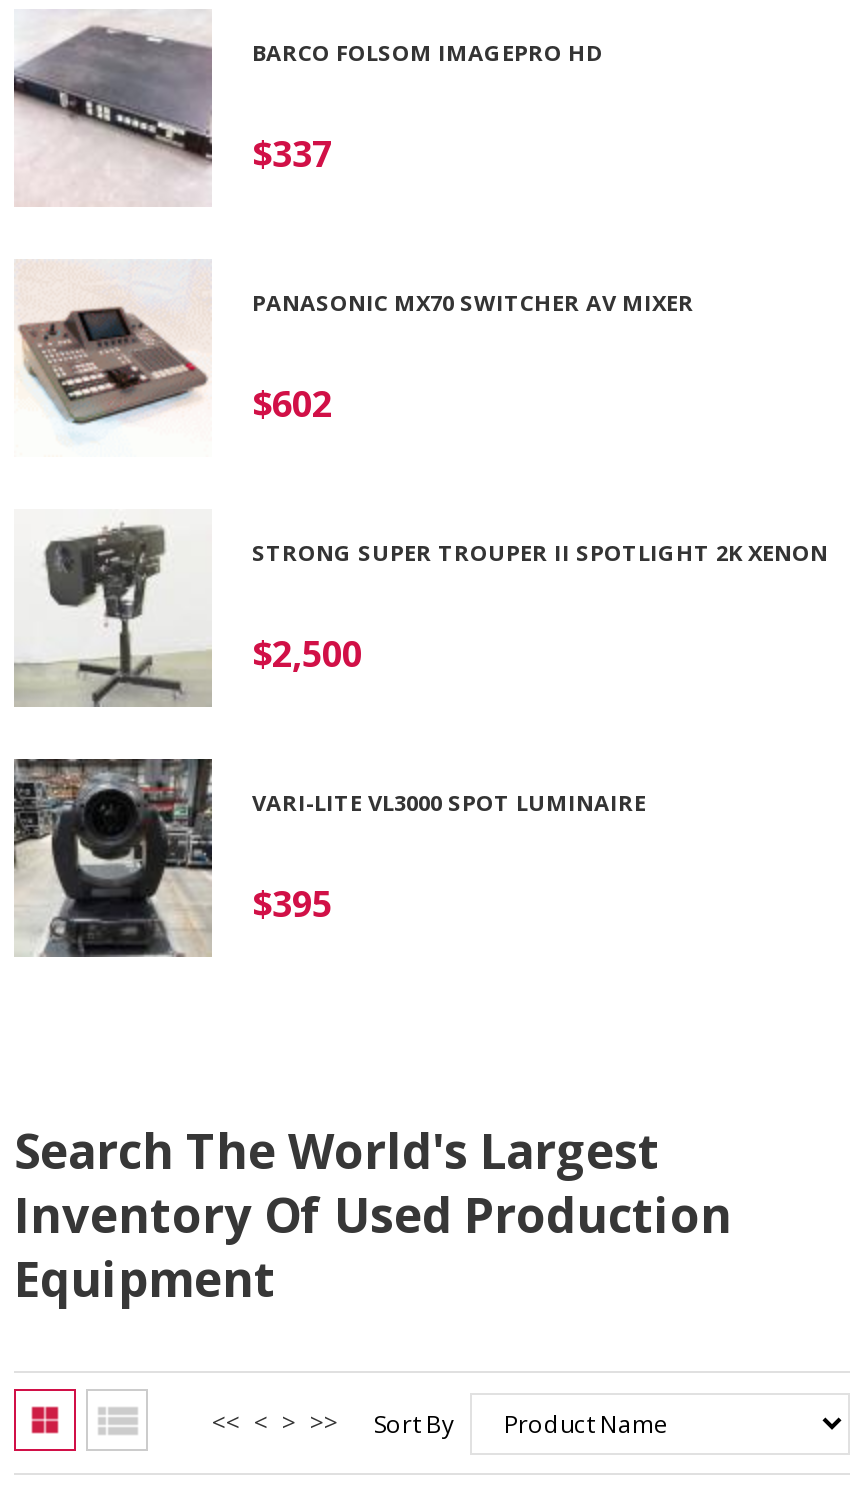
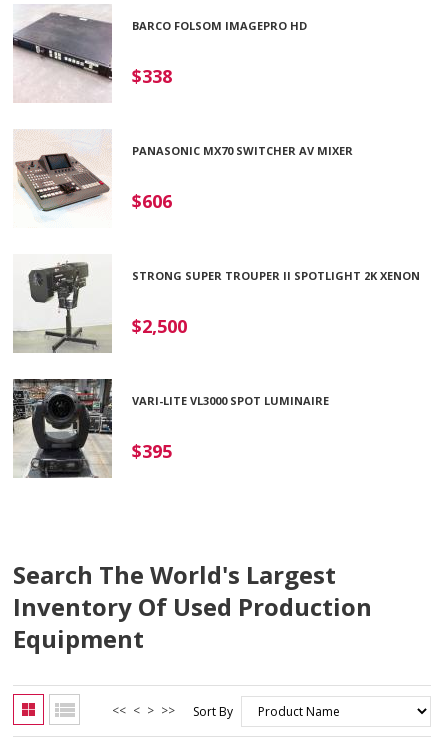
- $337
+ $338

- $602
+ $606
